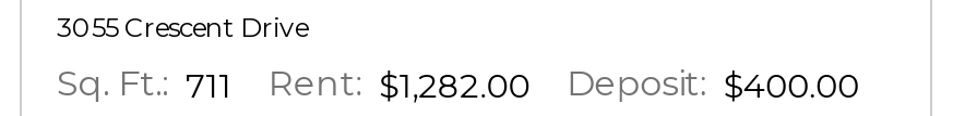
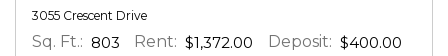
- Sq. Ft.: 711
+ Sq. Ft.: 803

- Rent: $1,282.00
+ Rent: $1,372.00
